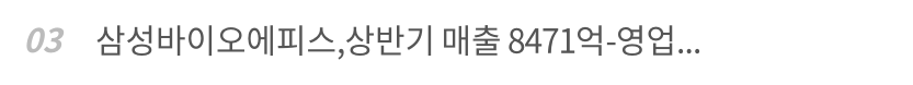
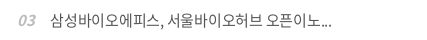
- 삼성바이오에피스,상반기 매출 8471억-영업...
+ 삼성바이오에피스, 서울바이오허브 오픈이노...
